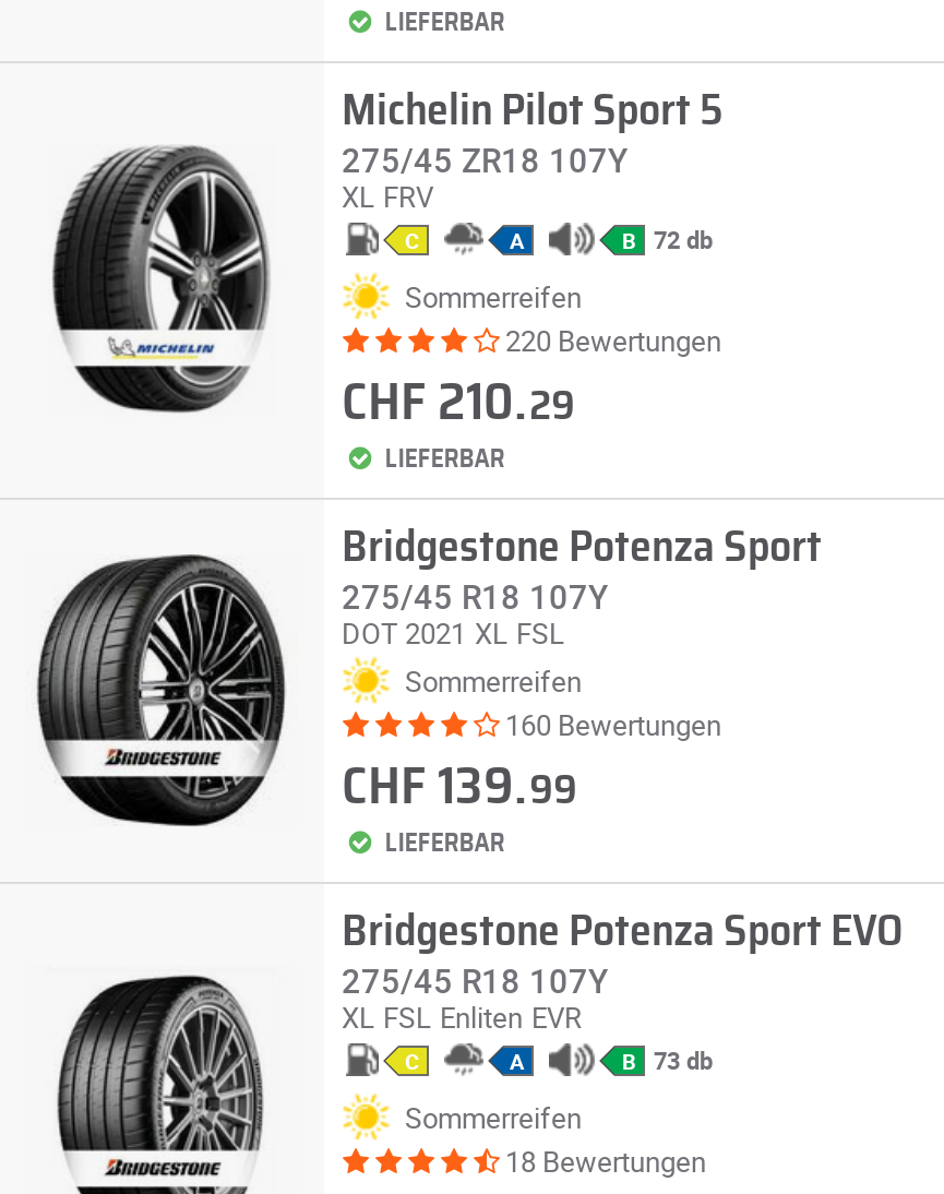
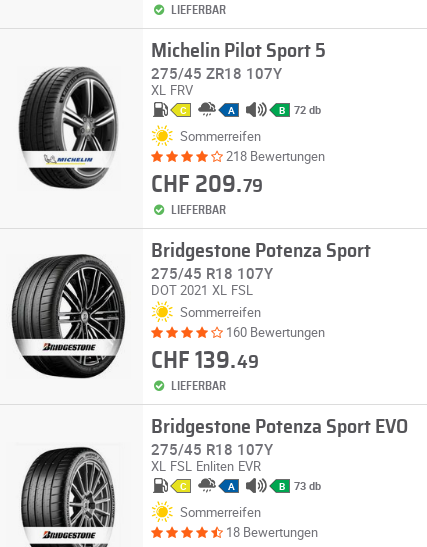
- 220 Bewertungen
+ 218 Bewertungen

- CHF 210.29
+ CHF 209.79

- CHF 139.99
+ CHF 139.49
